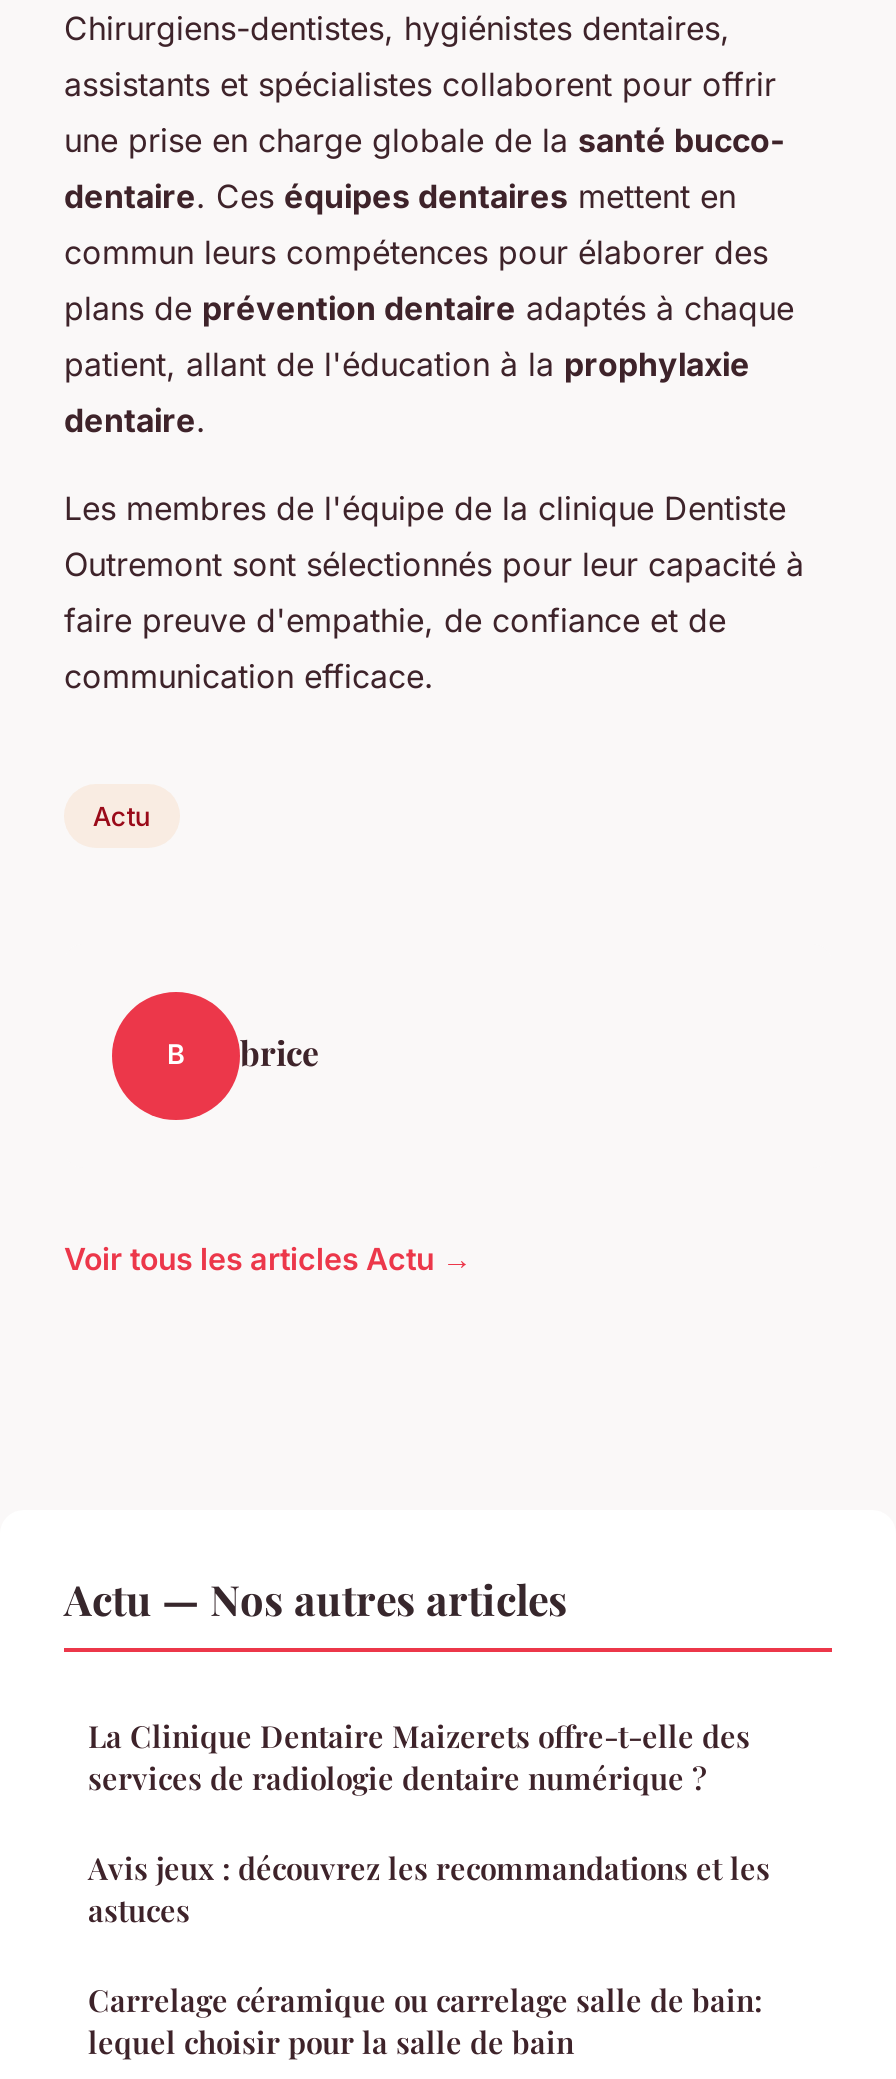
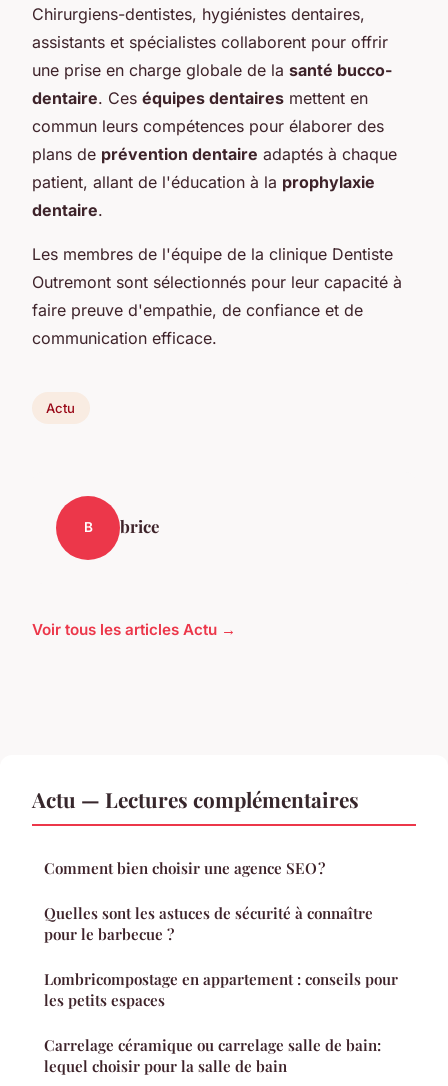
- Actu — Nos autres articles
- La Clinique Dentaire Maizerets offre-t-elle des
- services de radiologie dentaire numérique ?
- Avis jeux : découvrez les recommandations et les
- astuces
+ Actu — Lectures complémentaires
+ Comment bien choisir une agence SEO ?
+ Quelles sont les astuces de sécurité à connaître
+ pour le barbecue ?
+ Lombricompostage en appartement : conseils pour
+ les petits espaces
